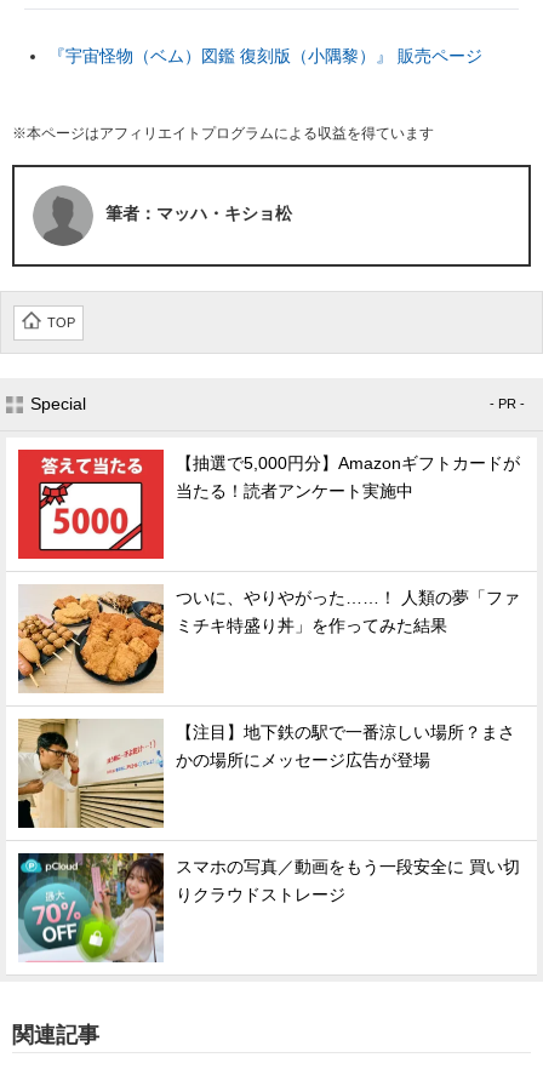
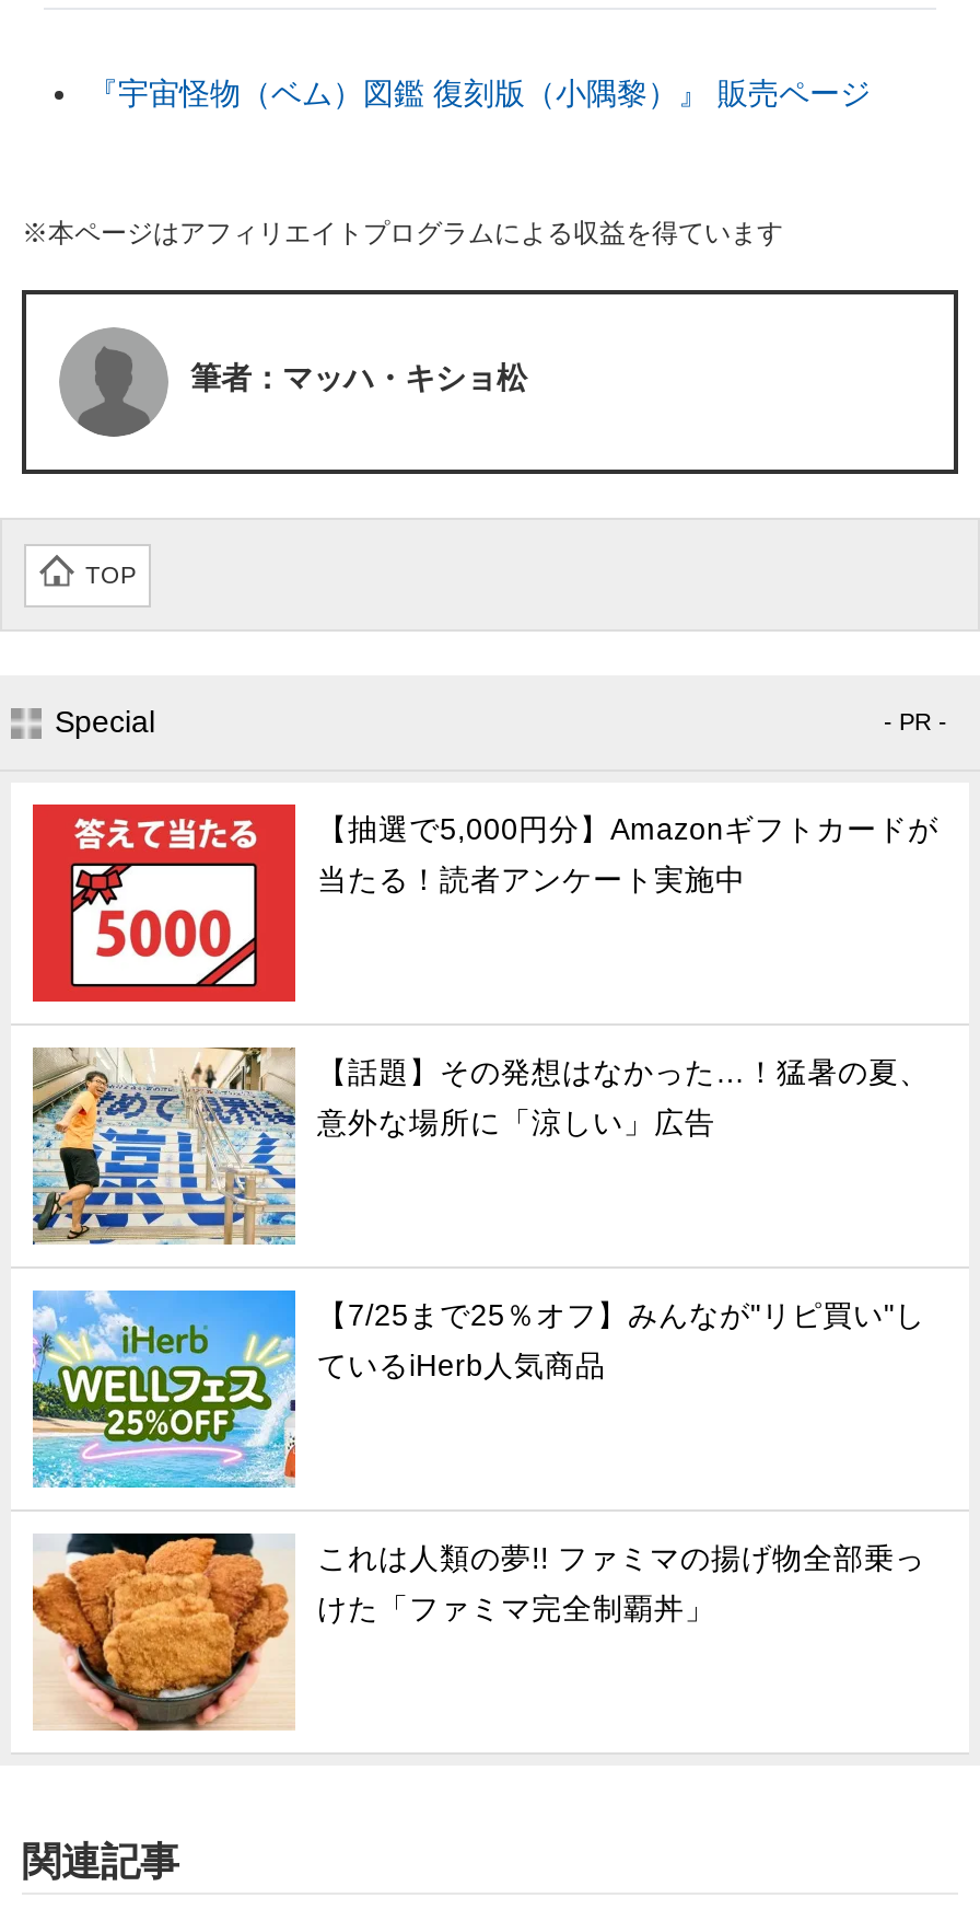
- [image]
- ついに、やりやがった……！ 人類の夢「ファ
+ [image]
+ 【話題】その発想はなかった…！猛暑の夏、

- ミチキ特盛り丼」を作ってみた結果
+ 意外な場所に「涼しい」広告

- [image]
- 【注目】地下鉄の駅で一番涼しい場所？まさ
+ [image]
+ 【7/25まで25％オフ】みんなが"リピ買い"し

- かの場所にメッセージ広告が登場
+ ているiHerb人気商品

- [image]
- スマホの写真／動画をもう一段安全に 買い切
+ [image]
+ これは人類の夢!! ファミマの揚げ物全部乗っ

- りクラウドストレージ
+ けた「ファミマ完全制覇丼」
